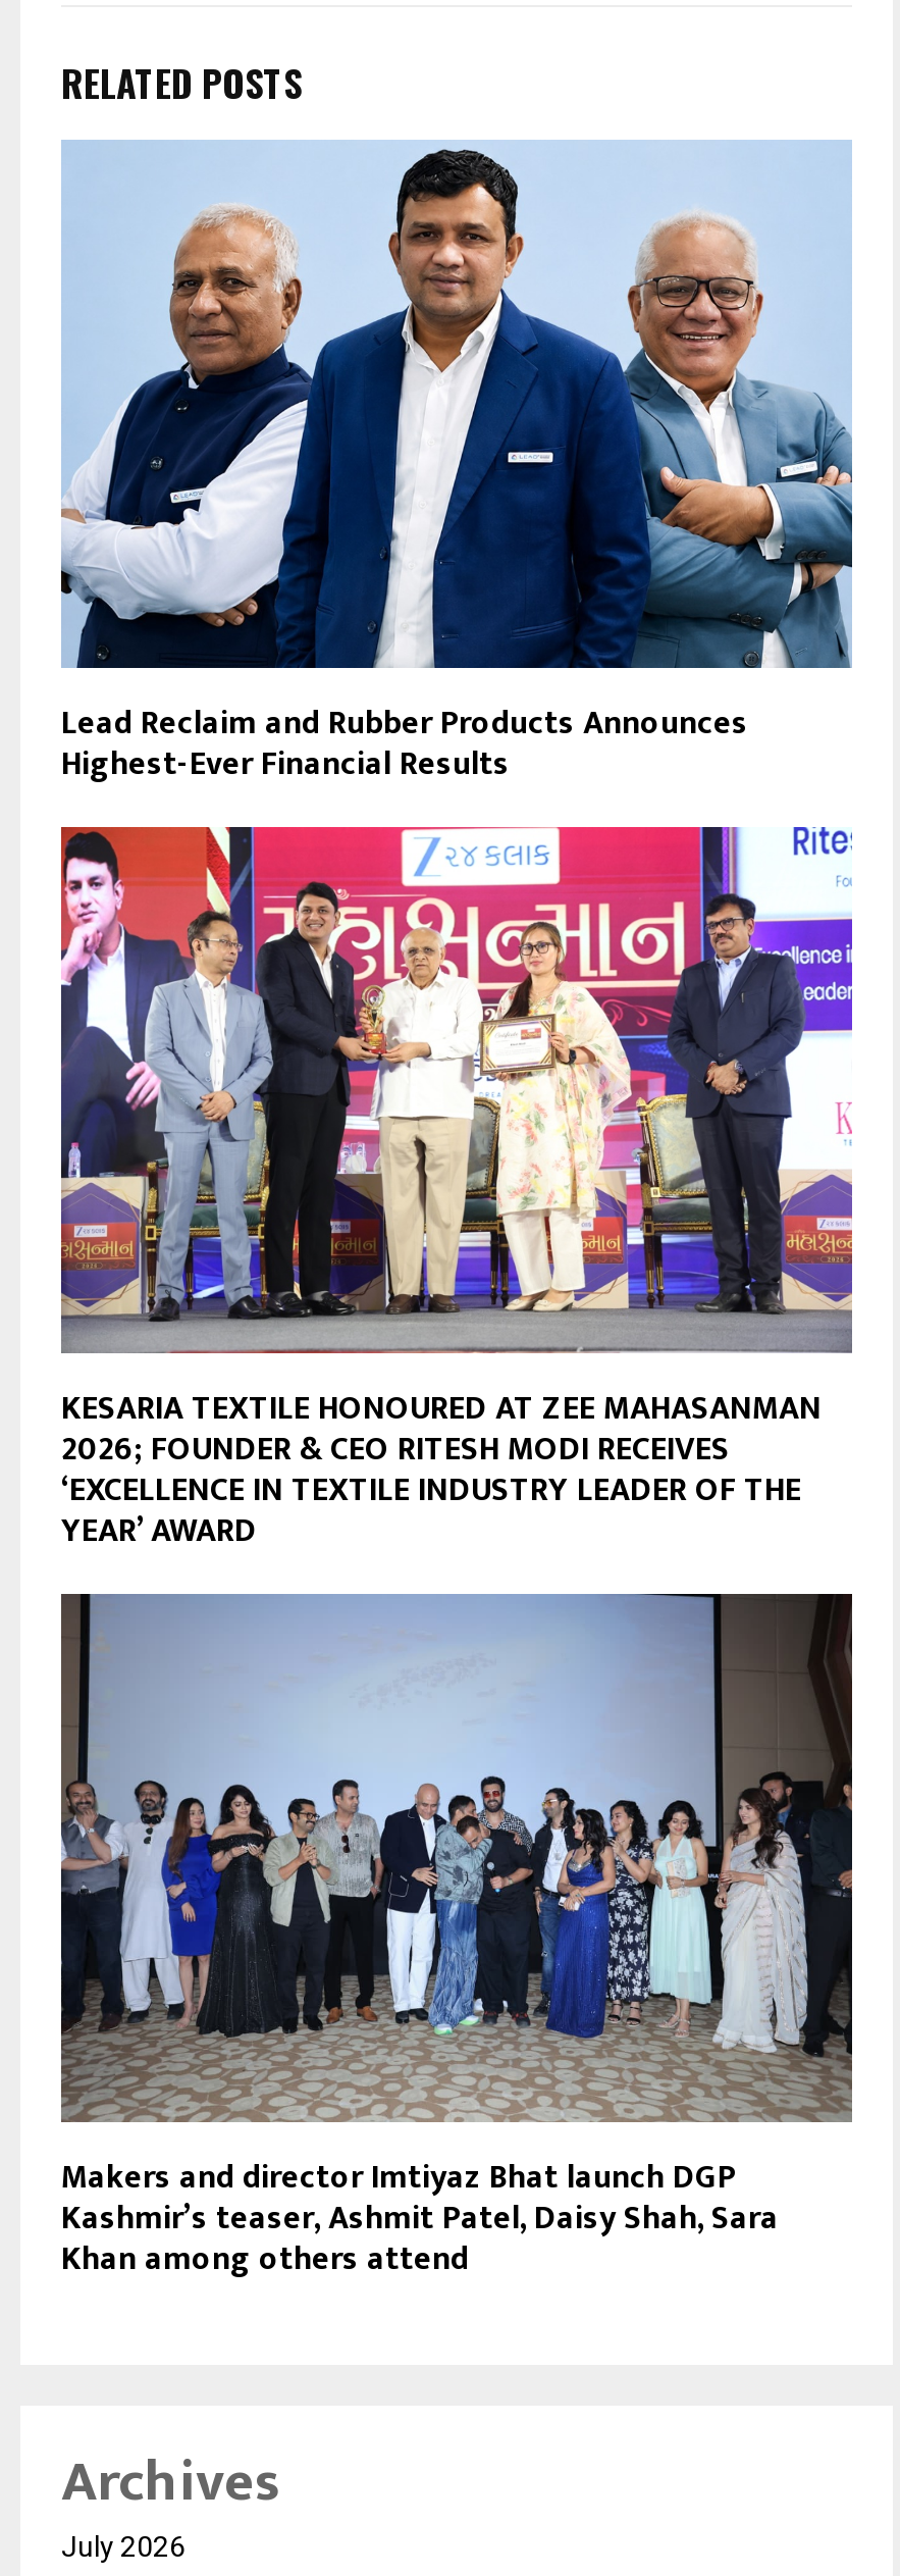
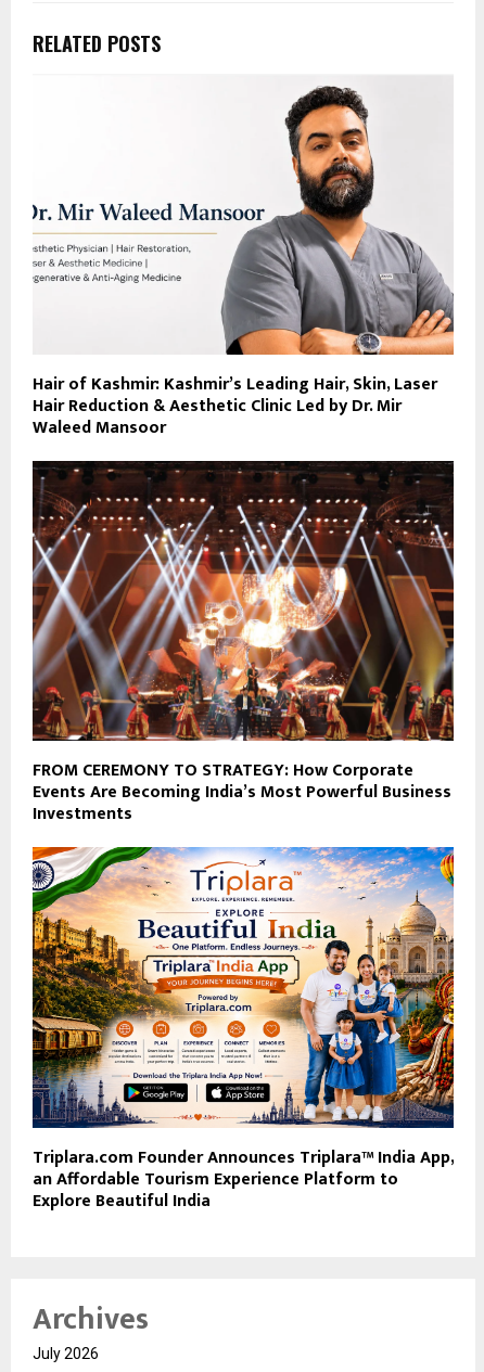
- [image]
- Lead Reclaim and Rubber Products Announces
- Highest-Ever Financial Results
+ [image]
+ Hair of Kashmir: Kashmir’s Leading Hair, Skin, Laser
+ Hair Reduction & Aesthetic Clinic Led by Dr. Mir
+ Waleed Mansoor

- [image]
- KESARIA TEXTILE HONOURED AT ZEE MAHASANMAN
- 2026; FOUNDER & CEO RITESH MODI RECEIVES
- ‘EXCELLENCE IN TEXTILE INDUSTRY LEADER OF THE
- YEAR’ AWARD
+ [image]
+ FROM CEREMONY TO STRATEGY: How Corporate
+ Events Are Becoming India’s Most Powerful Business
+ Investments

- [image]
- Makers and director Imtiyaz Bhat launch DGP
- Kashmir’s teaser, Ashmit Patel, Daisy Shah, Sara
- Khan among others attend
+ [image]
+ Triplara.com Founder Announces Triplara™ India App,
+ an Affordable Tourism Experience Platform to
+ Explore Beautiful India
